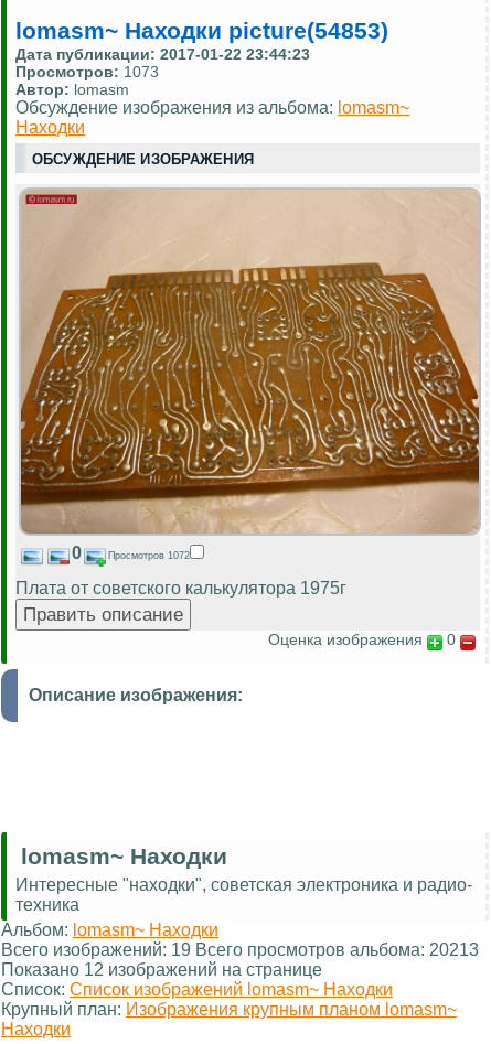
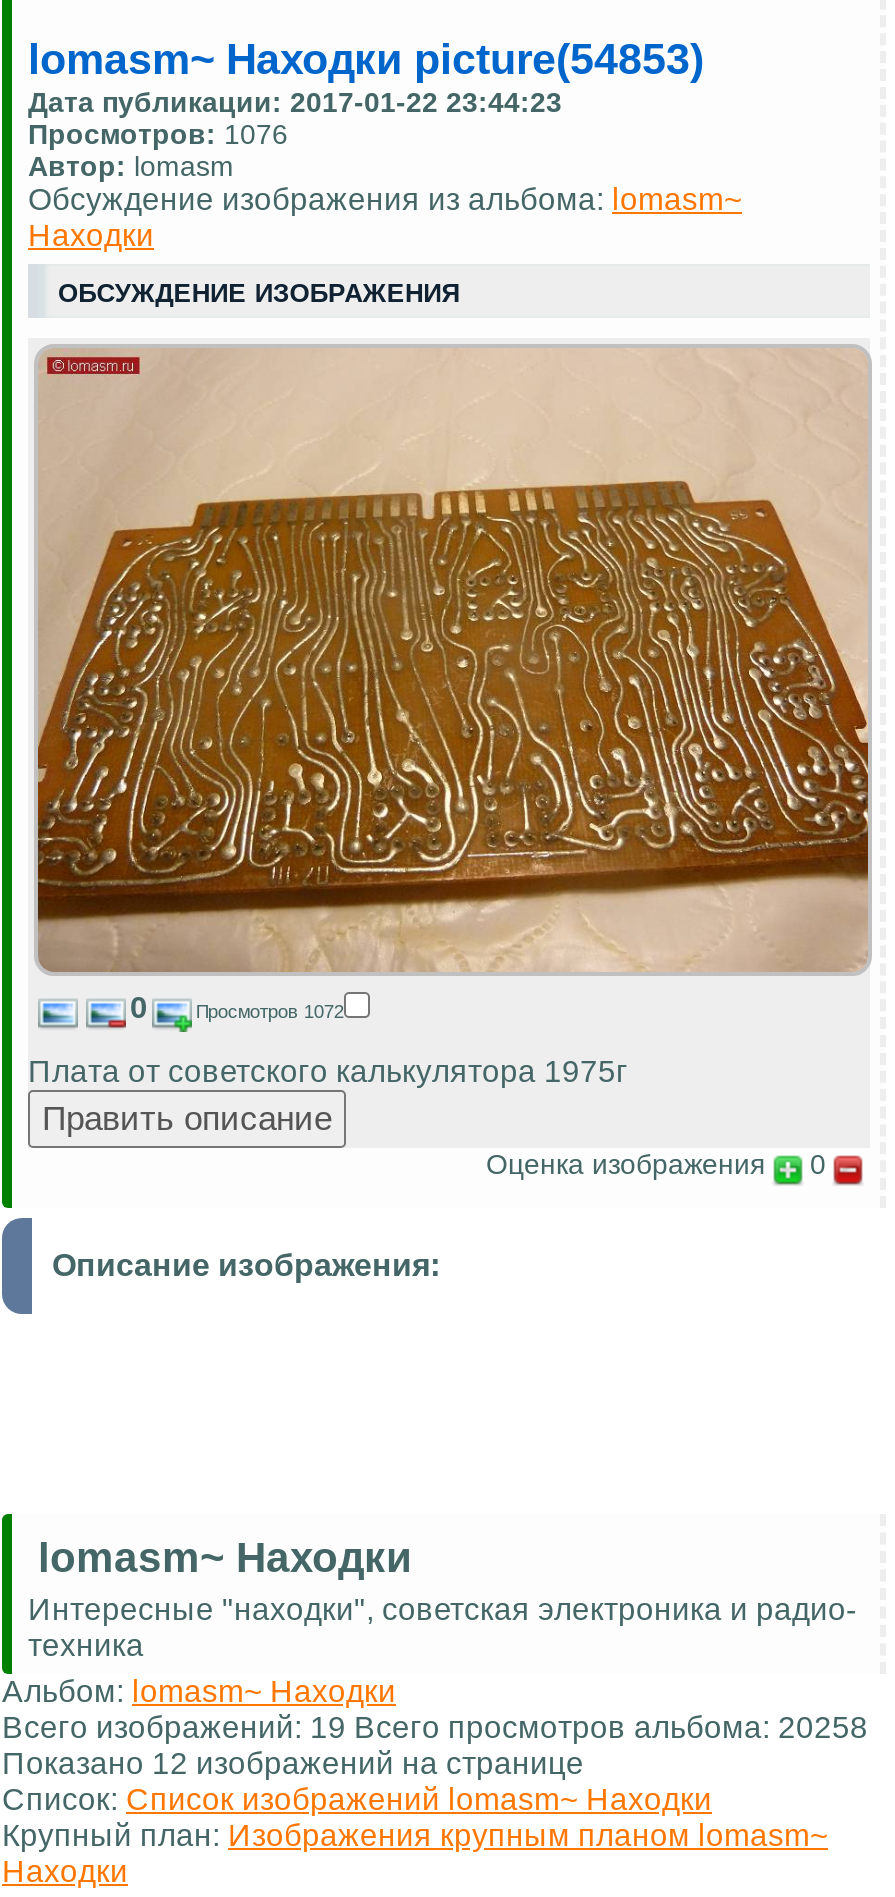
- Просмотров: 1073
+ Просмотров: 1076

- Всего изображений: 19 Всего просмотров альбома: 20213
+ Всего изображений: 19 Всего просмотров альбома: 20258
